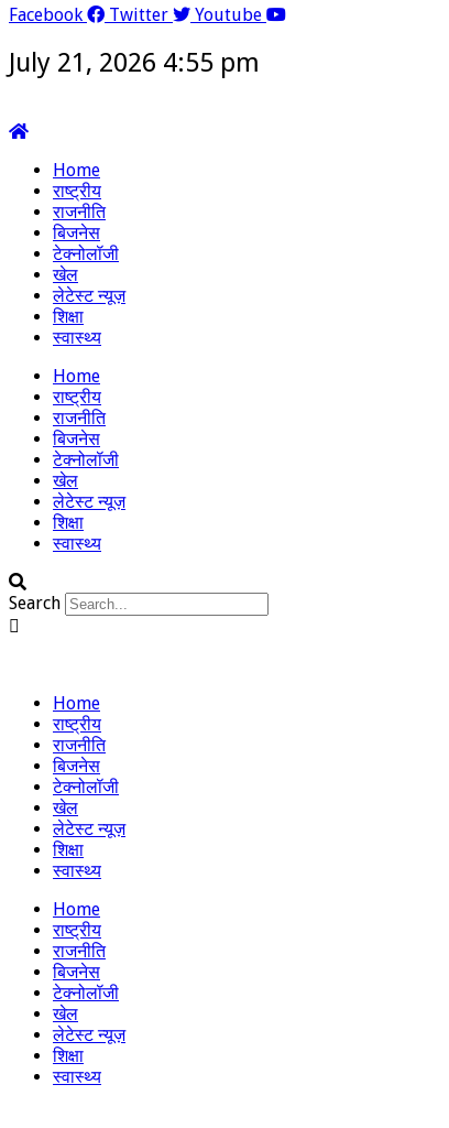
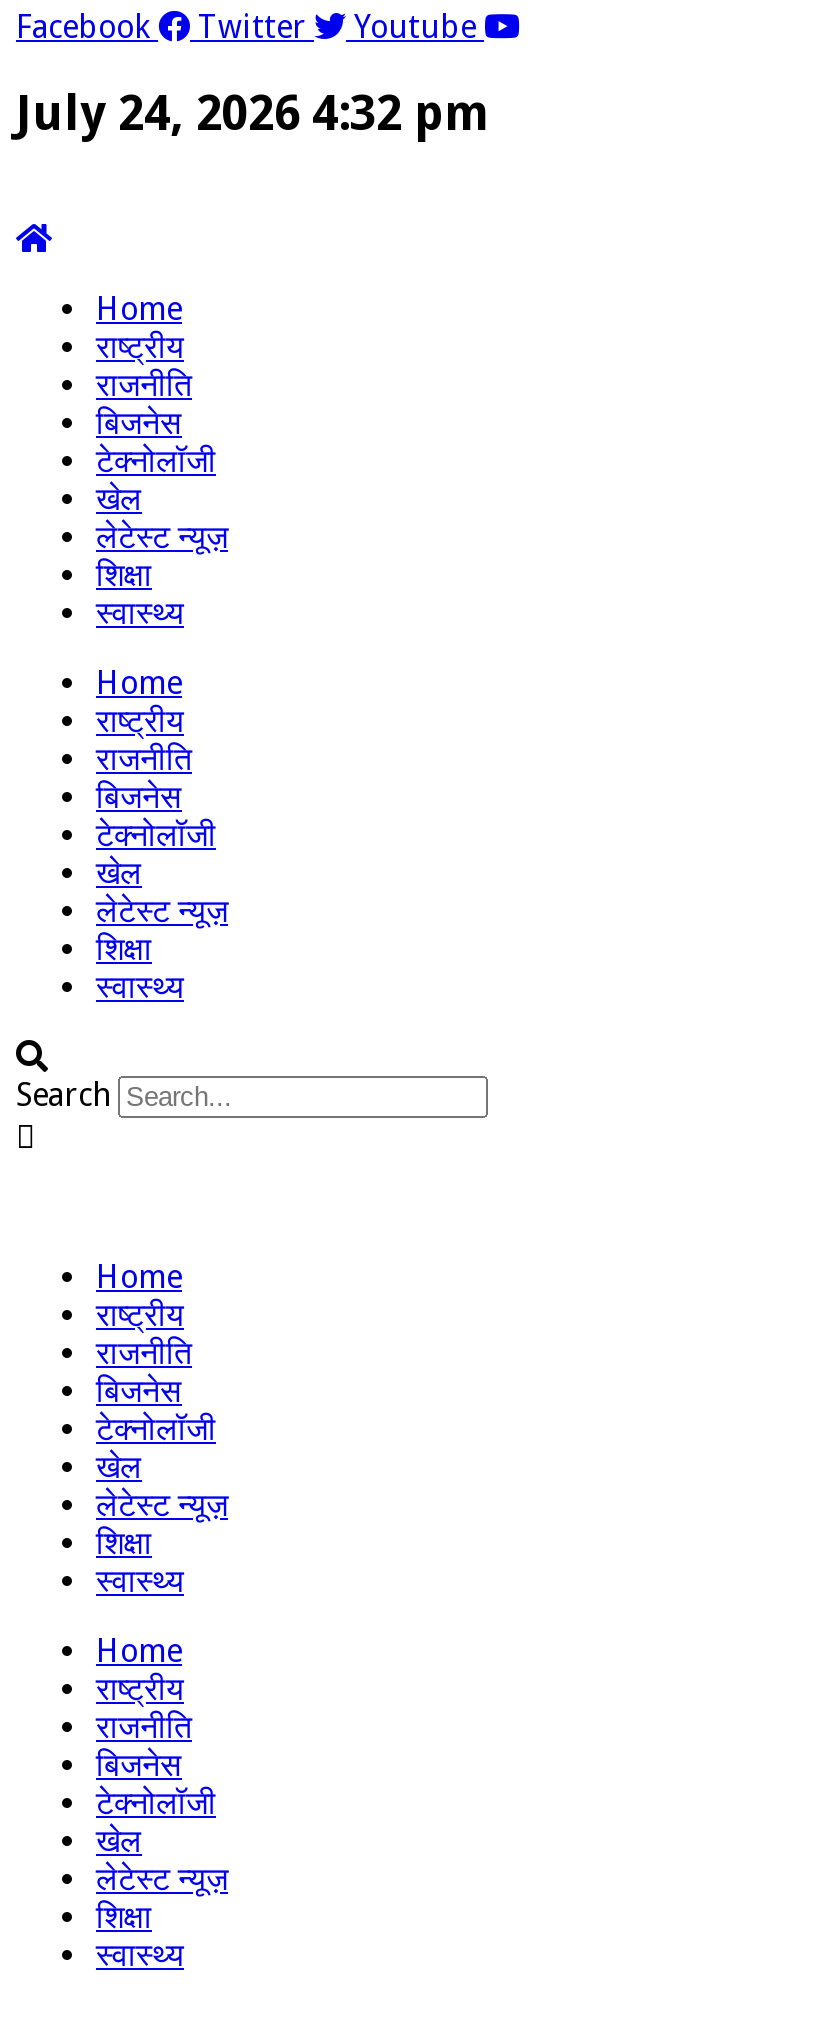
- July 21, 2026 4:55 pm
+ July 24, 2026 4:32 pm
